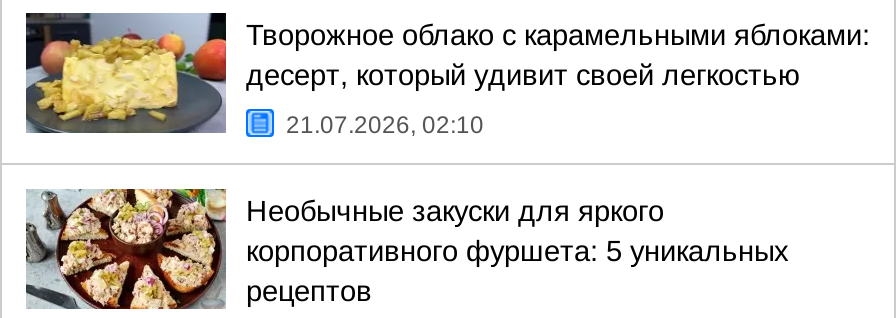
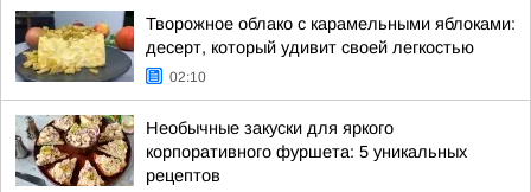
- 21.07.2026, 02:10
+ 02:10
